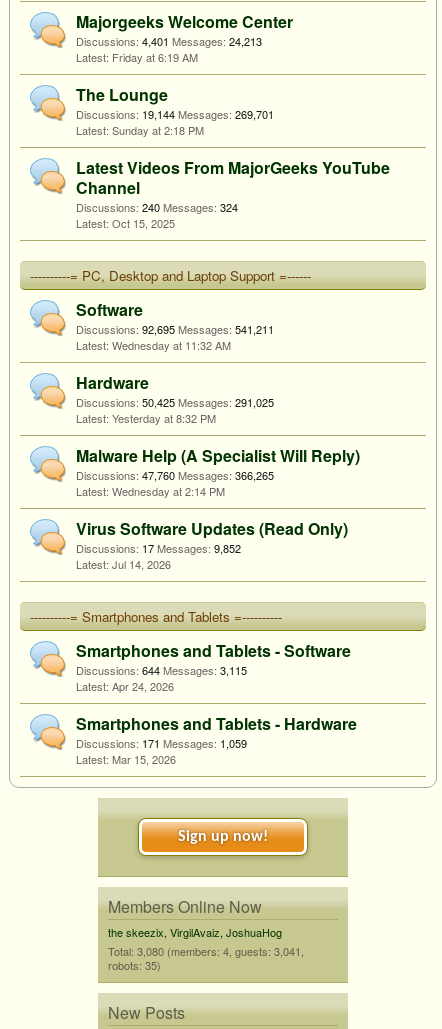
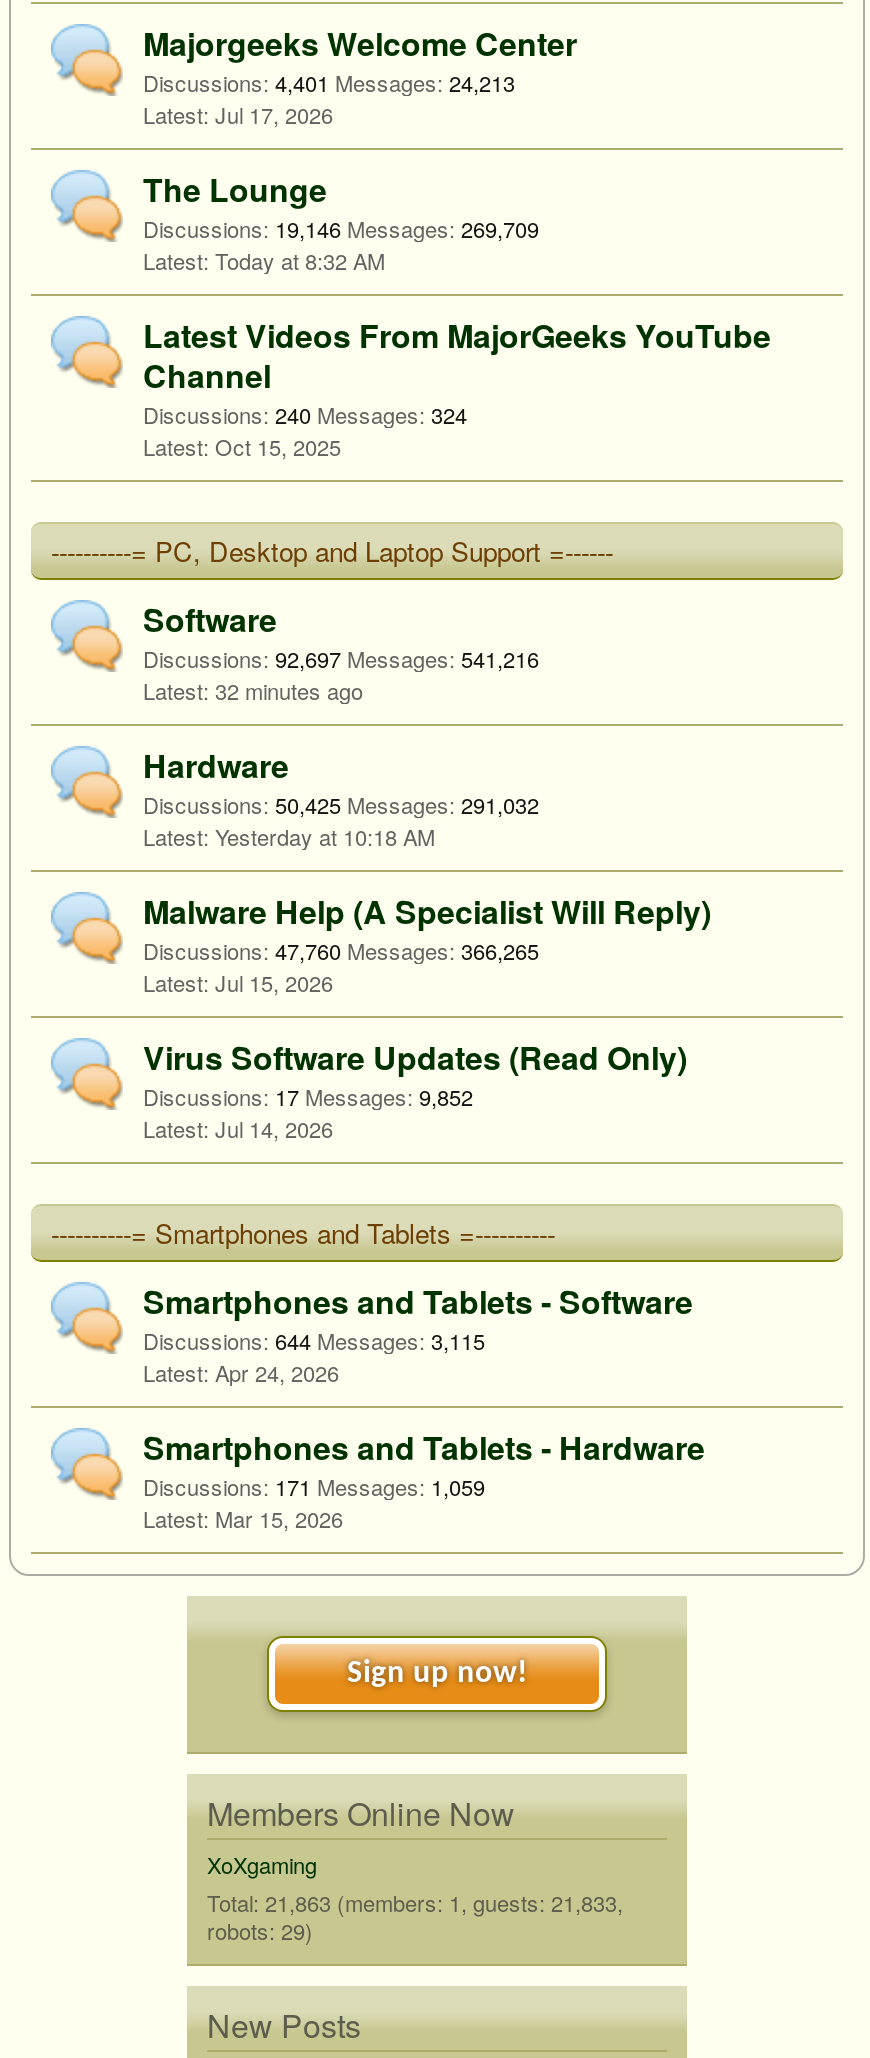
- Friday at 6:19 AM
+ Jul 17, 2026

- Discussions: 19,144 Messages: 269,701
+ Discussions: 19,146 Messages: 269,709

- Sunday at 2:18 PM
+ Today at 8:32 AM

- Discussions: 92,695 Messages: 541,211
- Wednesday at 11:32 AM
+ Discussions: 92,697 Messages: 541,216
+ 32 minutes ago

- Discussions: 50,425 Messages: 291,025
+ Discussions: 50,425 Messages: 291,032

- Yesterday at 8:32 PM
+ Yesterday at 10:18 AM

- Wednesday at 2:14 PM
+ Jul 15, 2026

- the skeezix, VirgilAvaiz, JoshuaHog
- Total: 3,080 (members: 4, guests: 3,041,
- robots: 35)
+ XoXgaming
+ Total: 21,863 (members: 1, guests: 21,833,
+ robots: 29)
